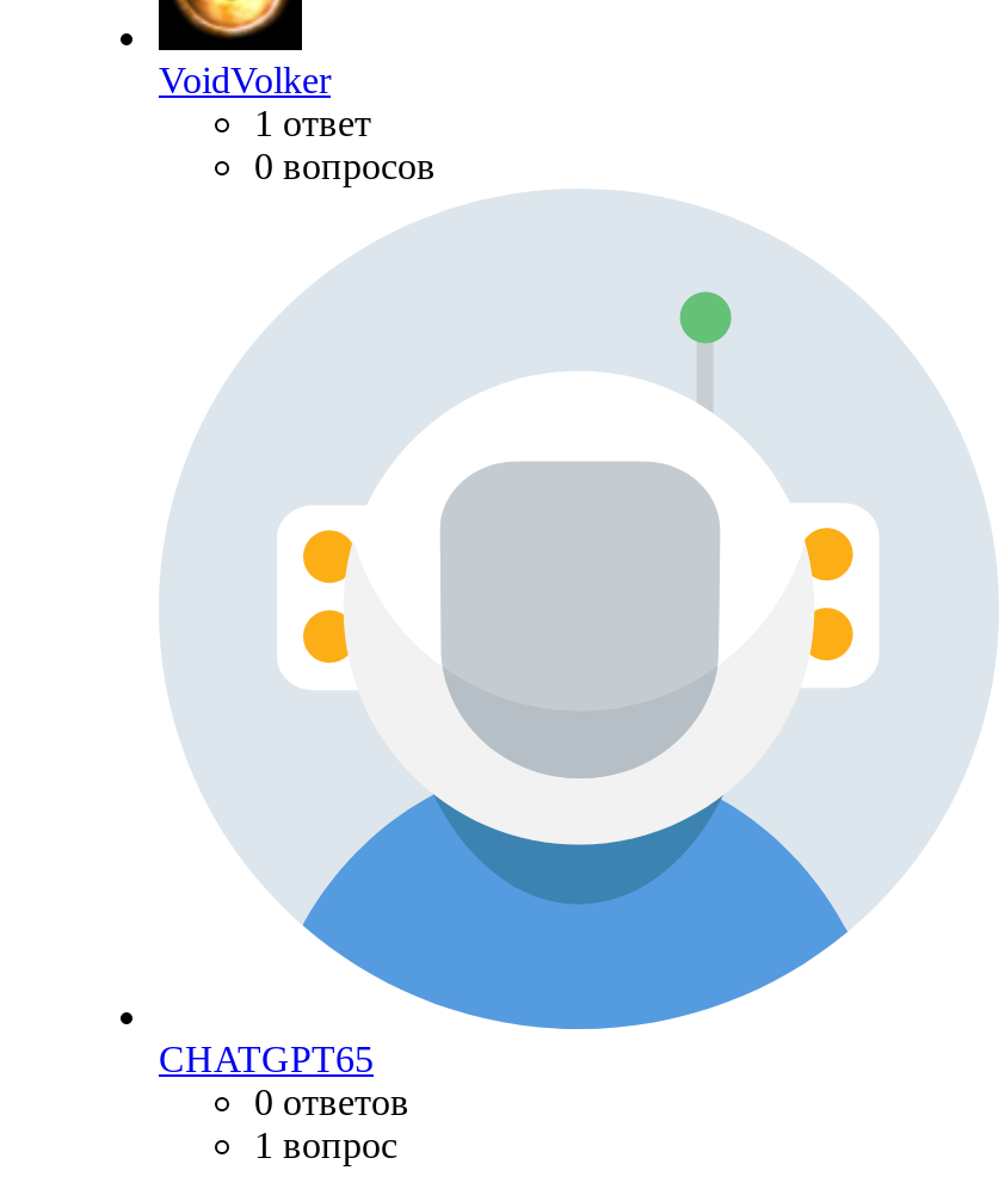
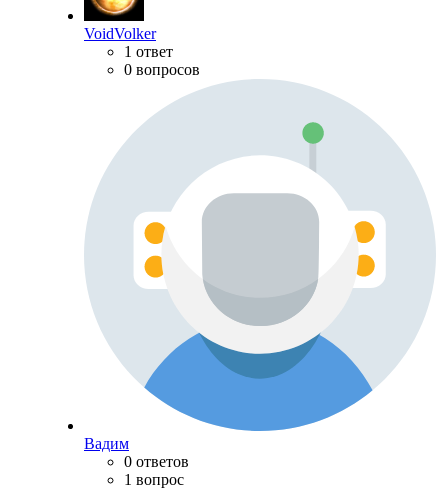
- CHATGPT65
+ Вадим
